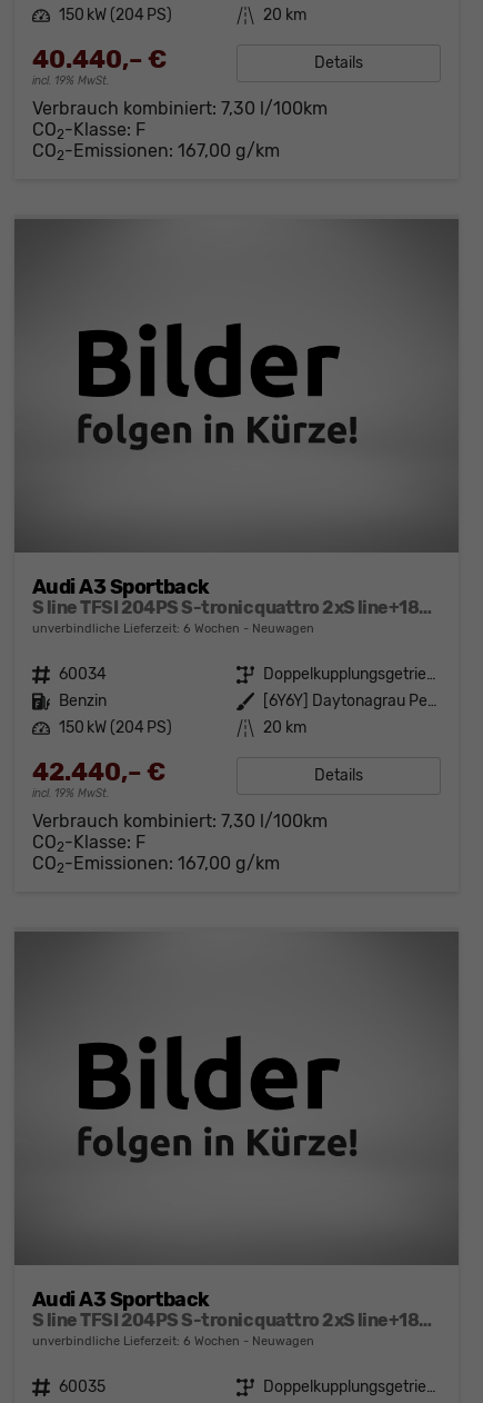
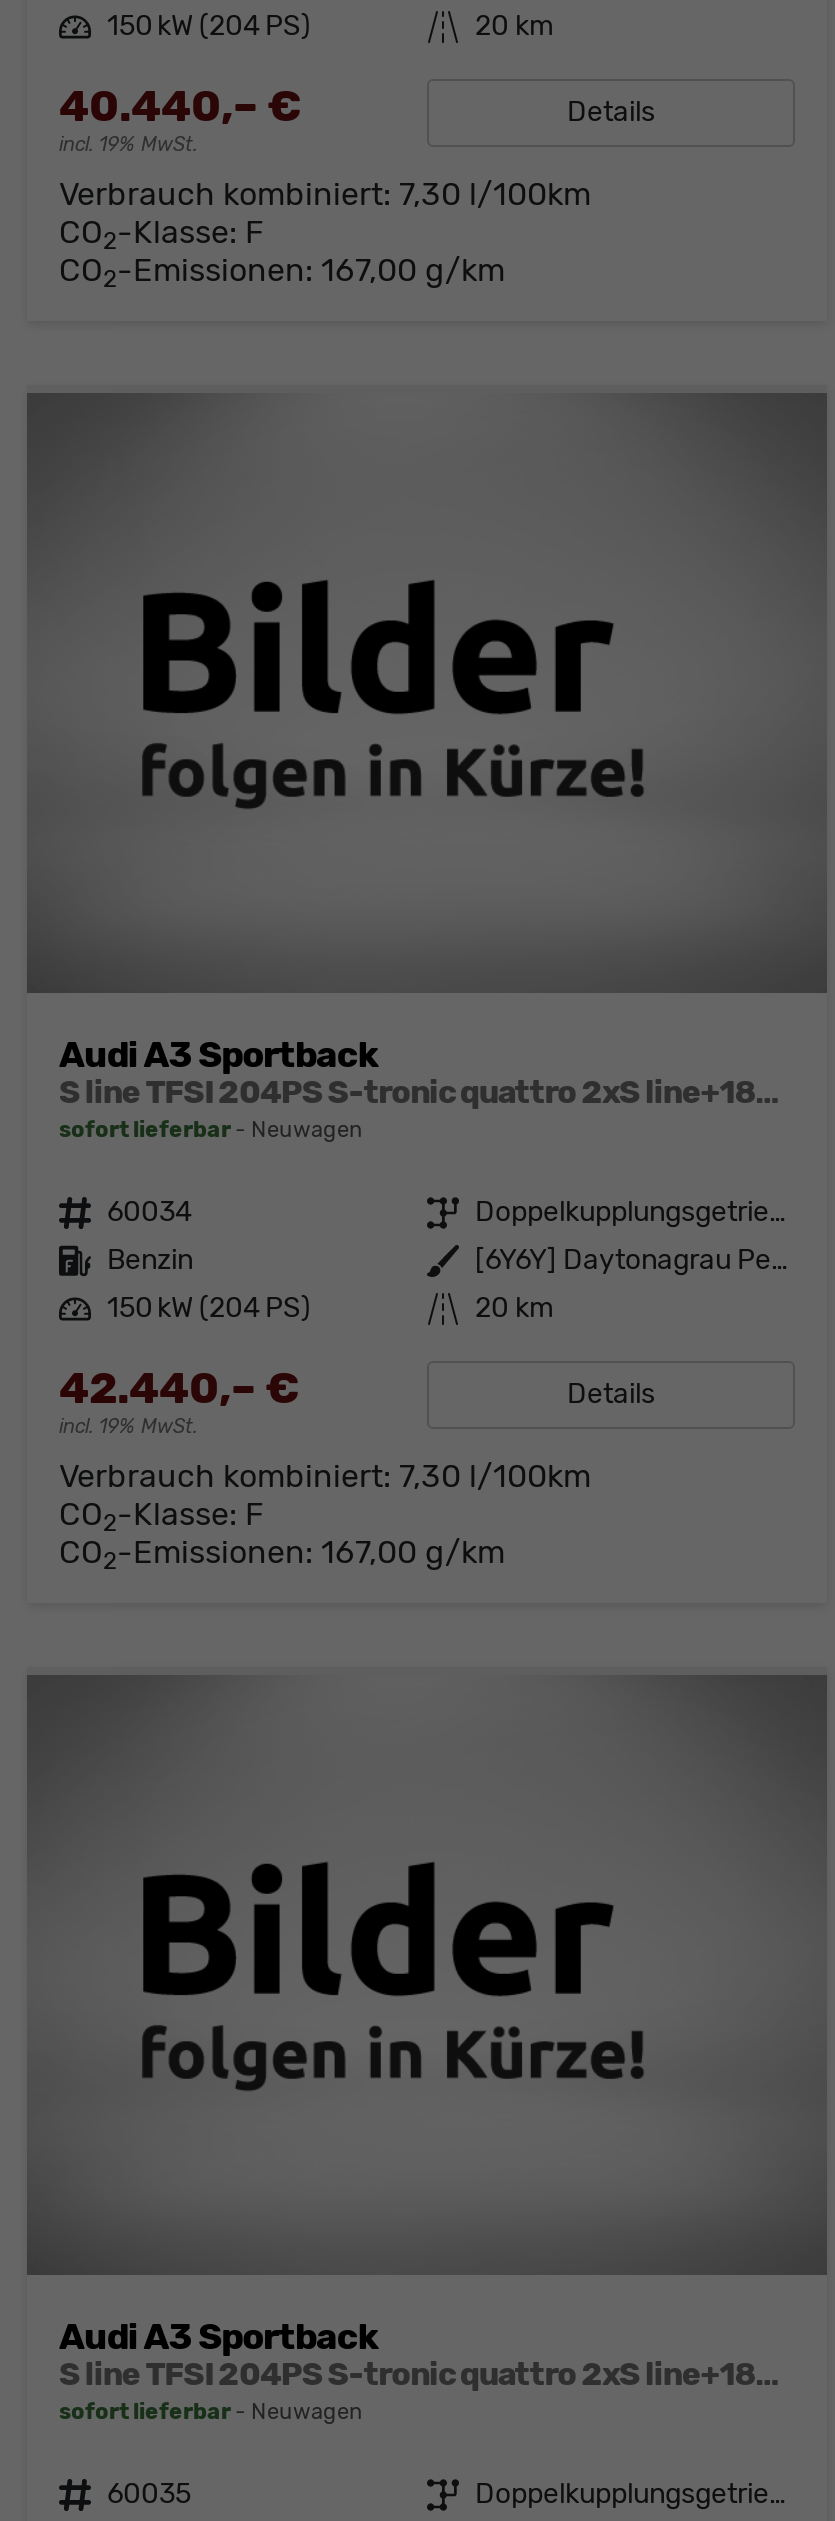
- unverbindliche Lieferzeit: 6 Wochen
- Neuwagen
+ sofort lieferbar Neuwagen

- unverbindliche Lieferzeit: 6 Wochen
- Neuwagen
+ sofort lieferbar Neuwagen
